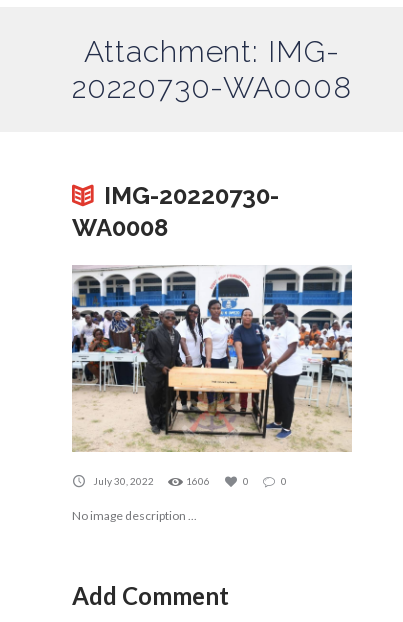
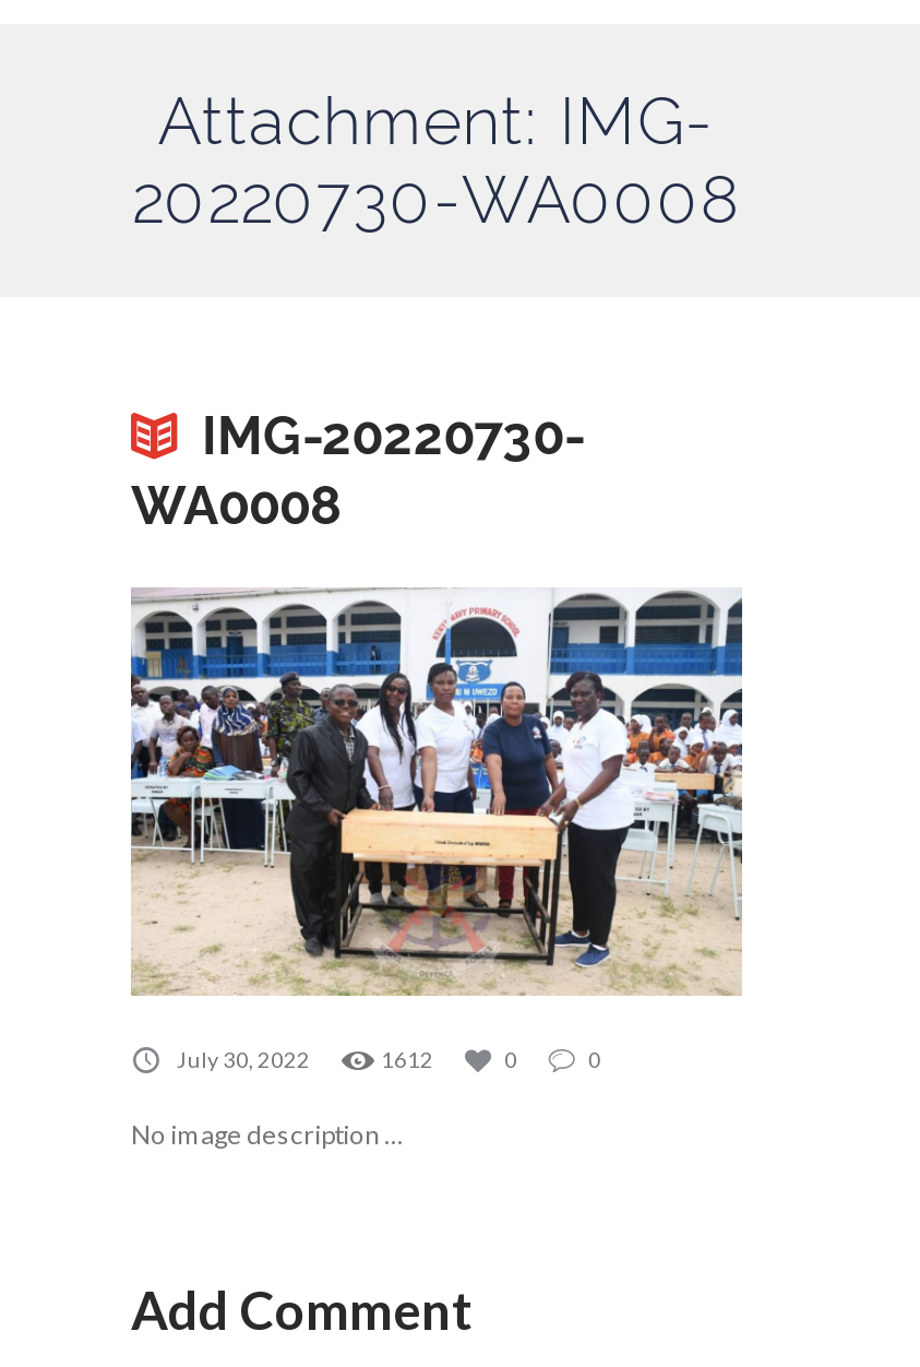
- 1606
+ 1612
